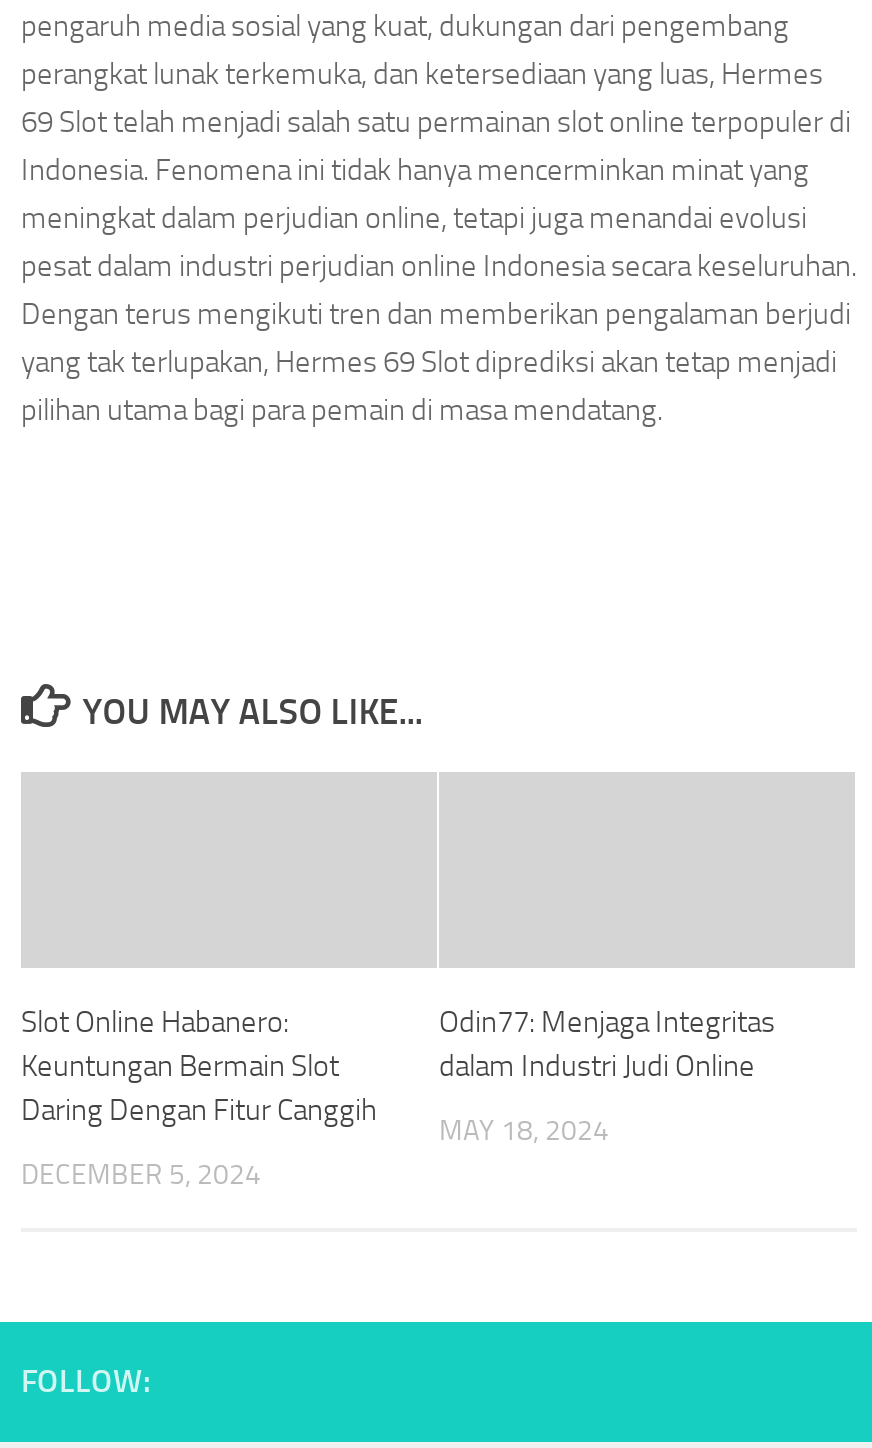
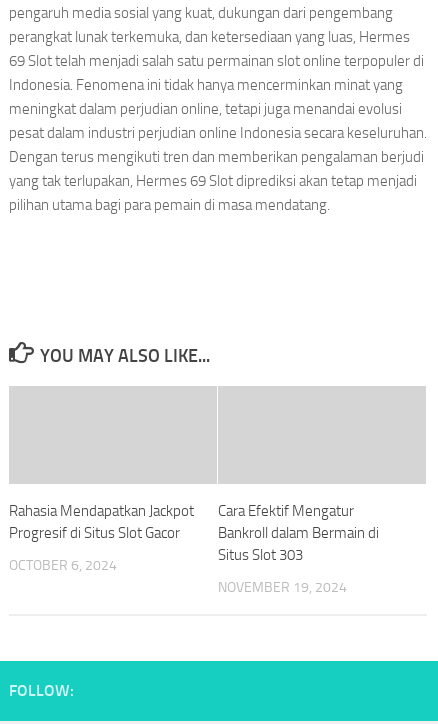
- Slot Online Habanero:
- Keuntungan Bermain Slot
- Daring Dengan Fitur Canggih
+ Rahasia Mendapatkan Jackpot
+ Progresif di Situs Slot Gacor

- Odin77: Menjaga Integritas
- dalam Industri Judi Online
+ Cara Efektif Mengatur
+ Bankroll dalam Bermain di
+ Situs Slot 303

- MAY 18, 2024
+ NOVEMBER 19, 2024

- DECEMBER 5, 2024
+ OCTOBER 6, 2024
